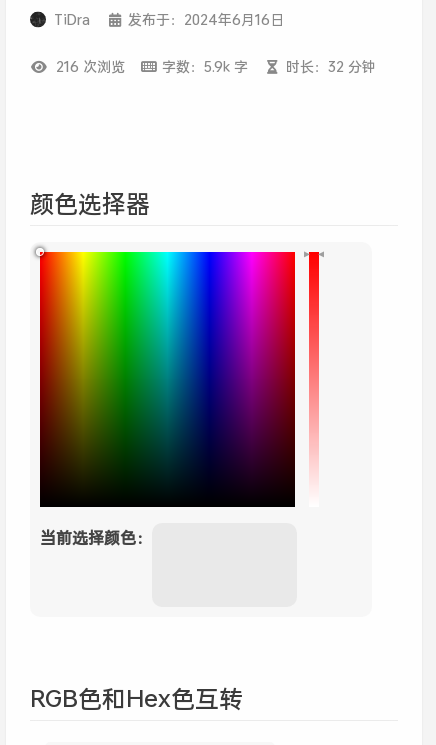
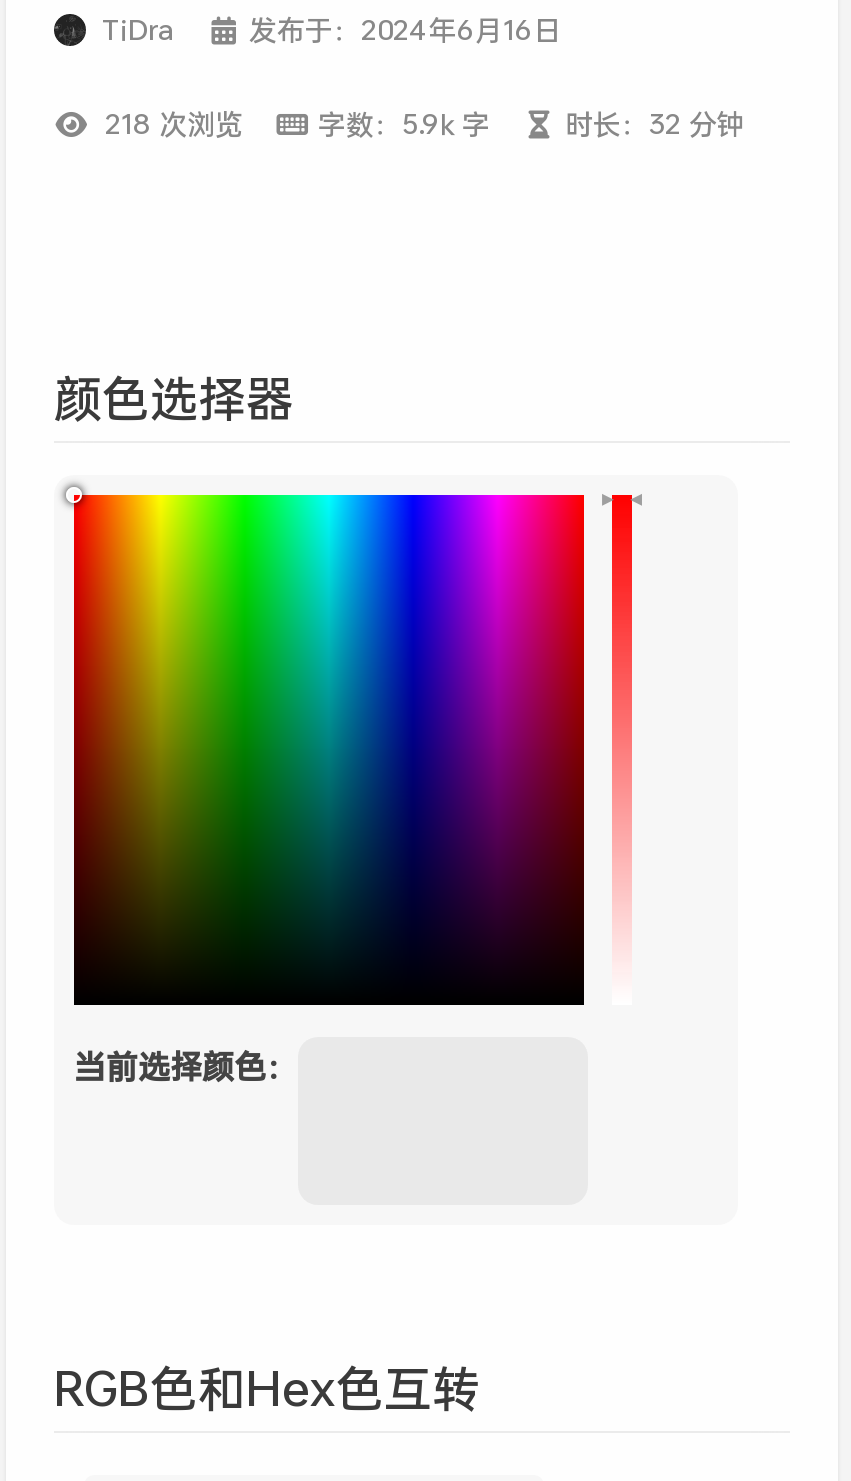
- 216 次浏览 字数：5.9k 字 时长：32 分钟
+ 218 次浏览 字数：5.9k 字 时长：32 分钟
